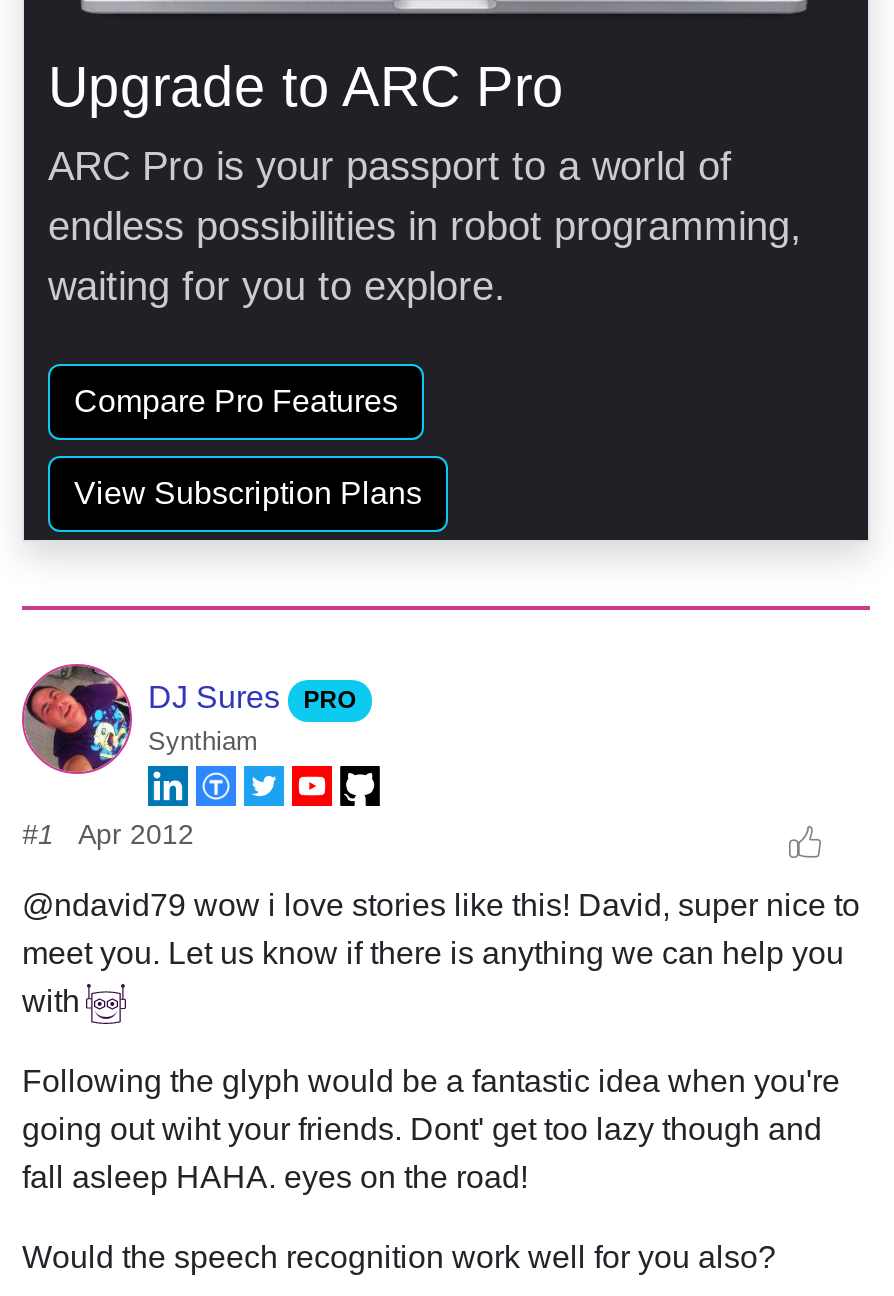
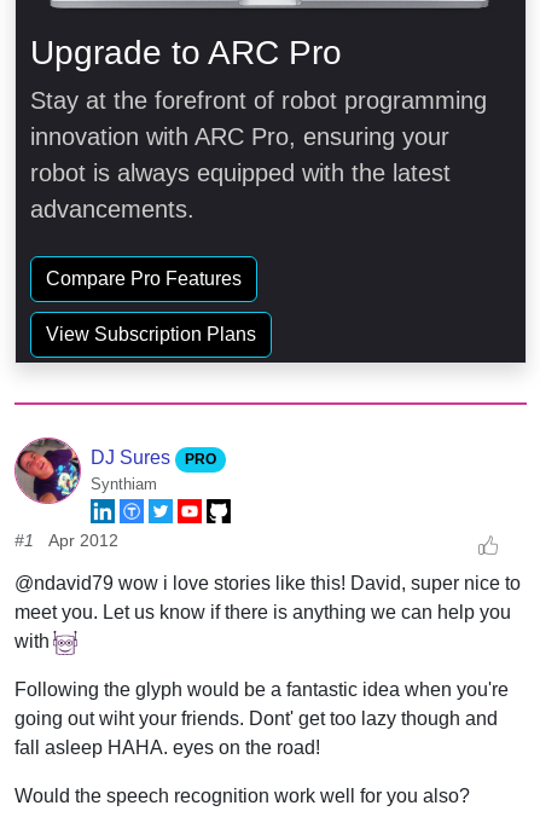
- ARC Pro is your passport to a world of
- endless possibilities in robot programming,
- waiting for you to explore.
+ Stay at the forefront of robot programming
+ innovation with ARC Pro, ensuring your
+ robot is always equipped with the latest
+ advancements.
